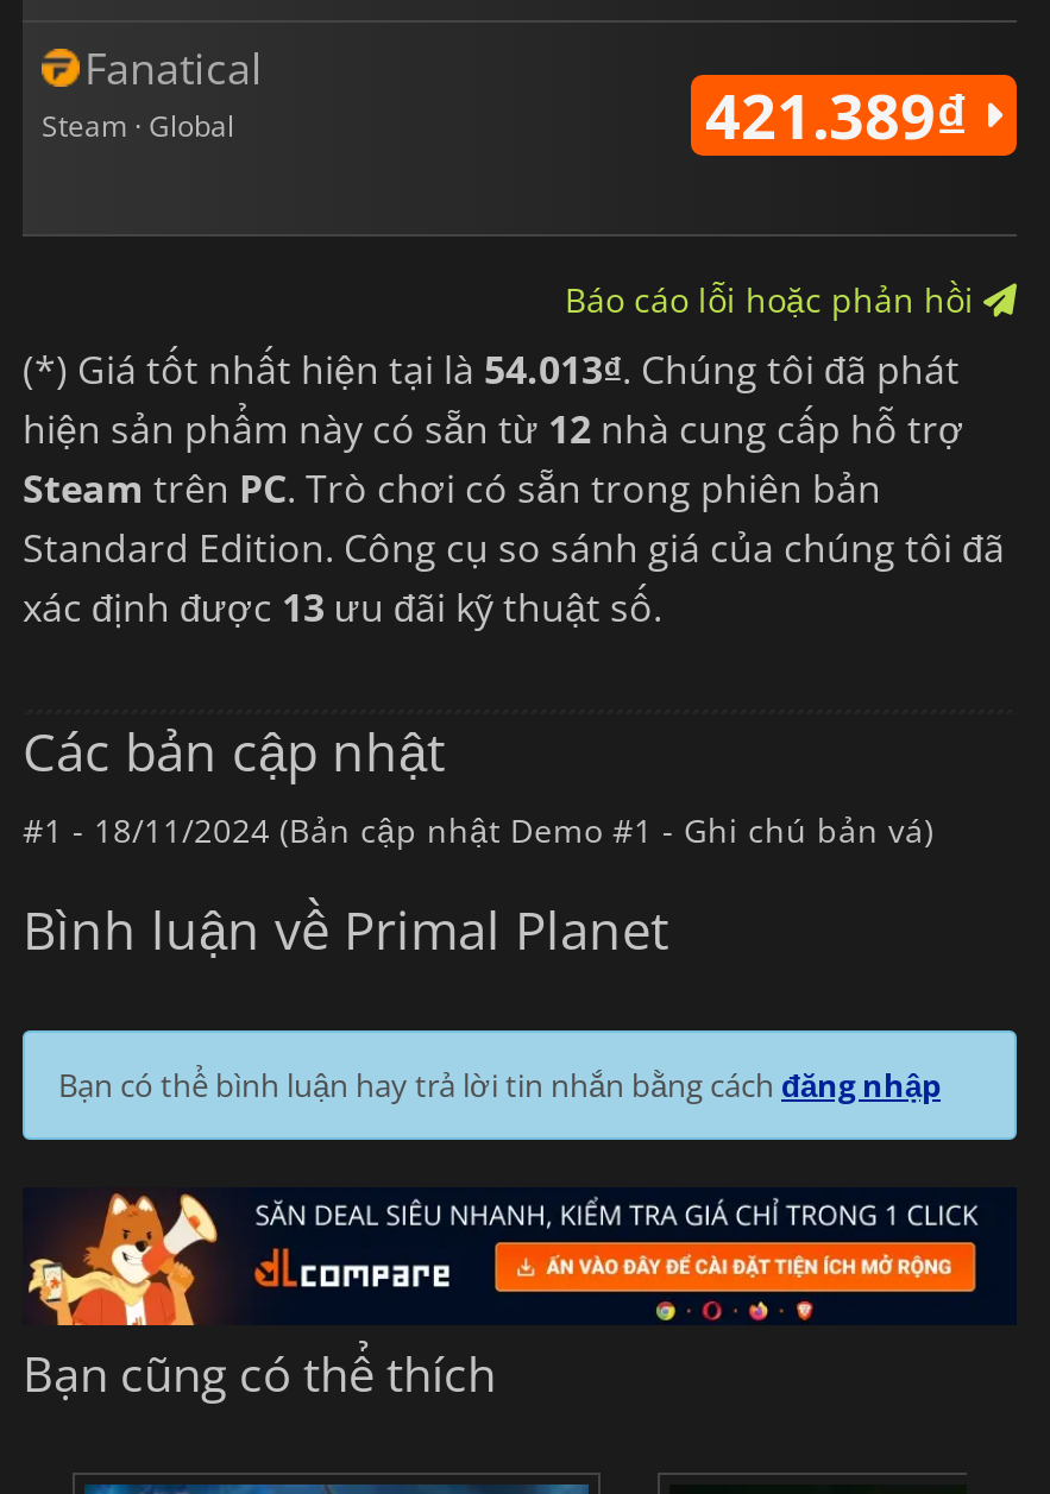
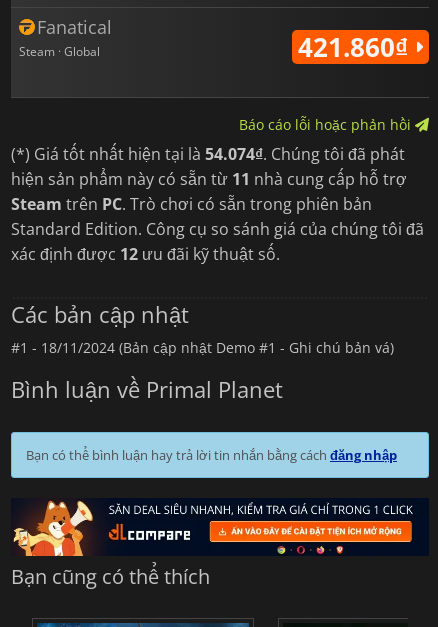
- 421.389₫
+ 421.860₫

- (*) Giá tốt nhất hiện tại là 54.013₫. Chúng tôi đã phát
+ (*) Giá tốt nhất hiện tại là 54.074₫. Chúng tôi đã phát

- hiện sản phẩm này có sẵn từ 12 nhà cung cấp hỗ trợ
+ hiện sản phẩm này có sẵn từ 11 nhà cung cấp hỗ trợ

- xác định được 13 ưu đãi kỹ thuật số.
+ xác định được 12 ưu đãi kỹ thuật số.
